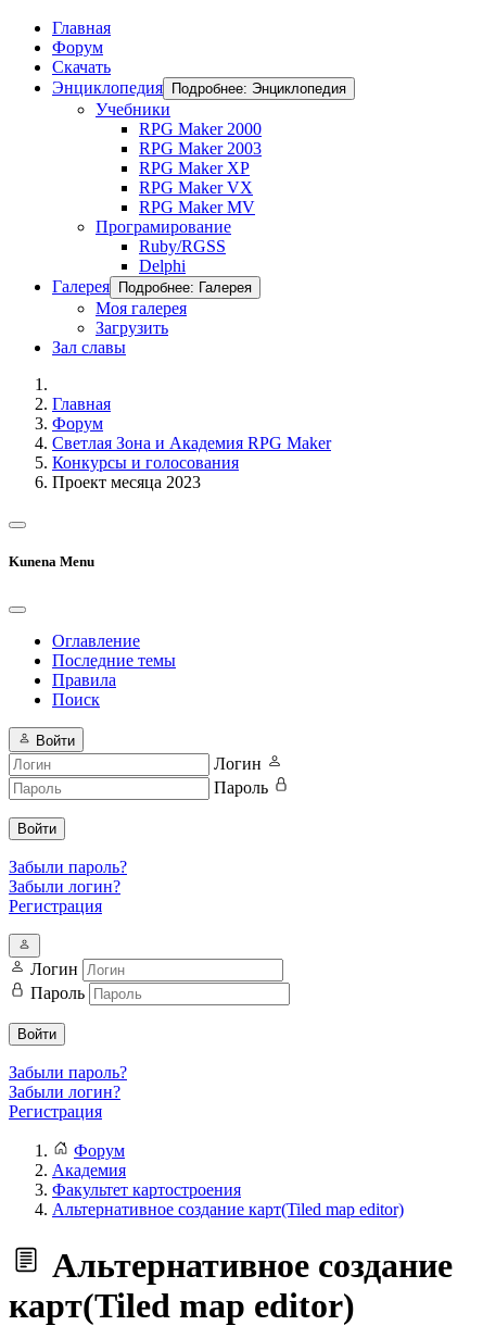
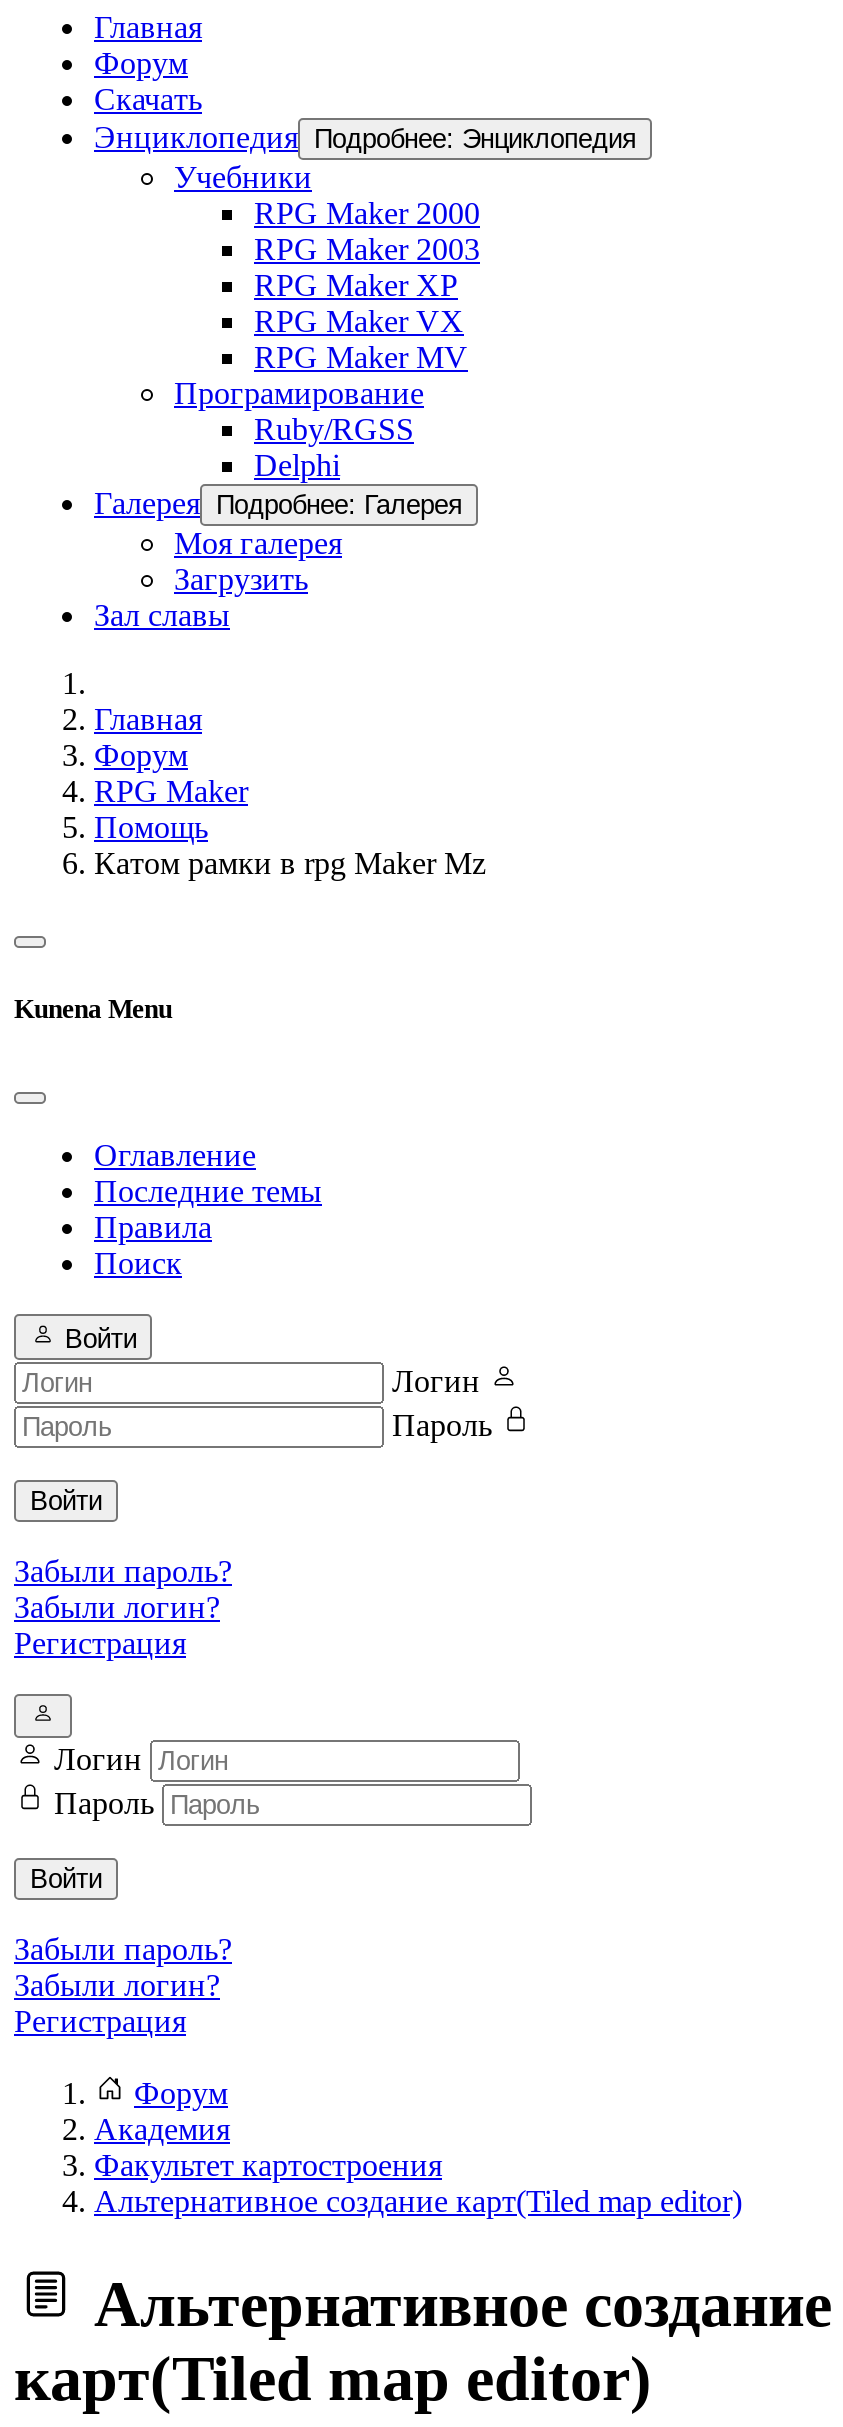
- Светлая Зона и Академия RPG Maker
- Конкурсы и голосования
- Проект месяца 2023
+ RPG Maker
+ Помощь
+ Катом рамки в rpg Maker Mz
